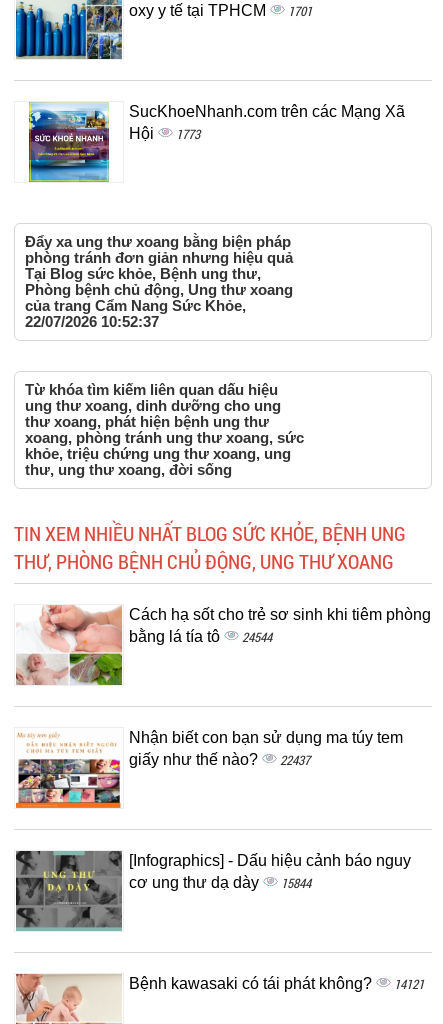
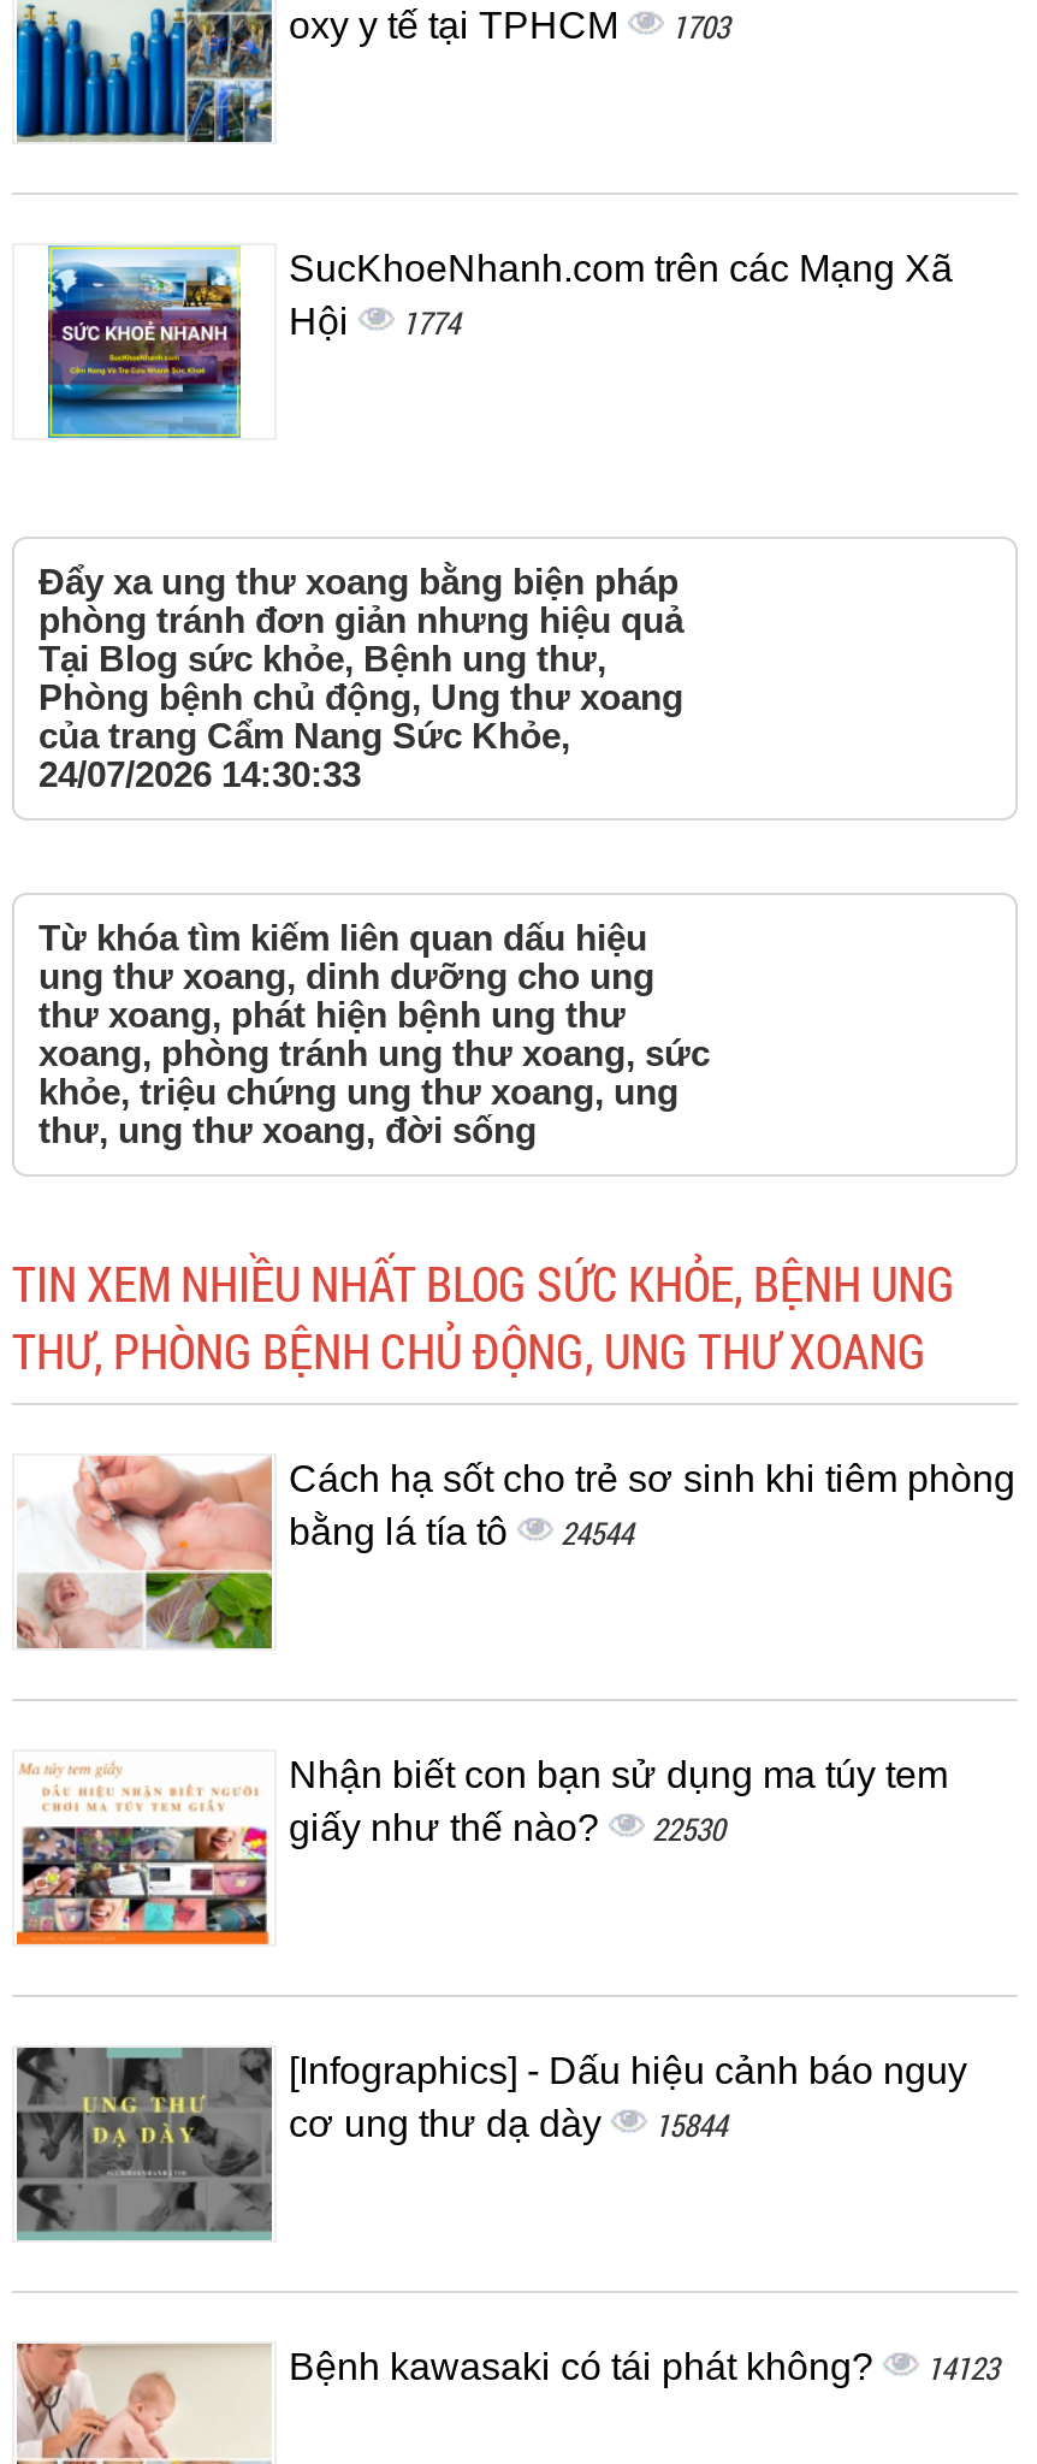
- oxy y tế tại TPHCM 1701
+ oxy y tế tại TPHCM 1703

- Hội 1773
+ Hội 1774

- 22/07/2026 10:52:37
+ 24/07/2026 14:30:33

- giấy như thế nào? 22437
+ giấy như thế nào? 22530

- Bệnh kawasaki có tái phát không? 14121
+ Bệnh kawasaki có tái phát không? 14123
